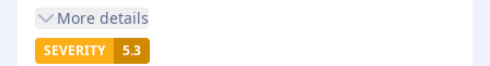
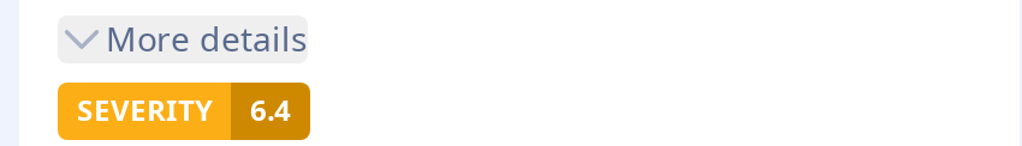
- SEVERITY 5.3
+ SEVERITY 6.4
